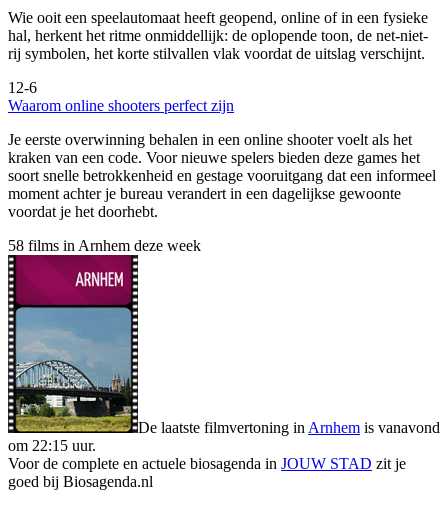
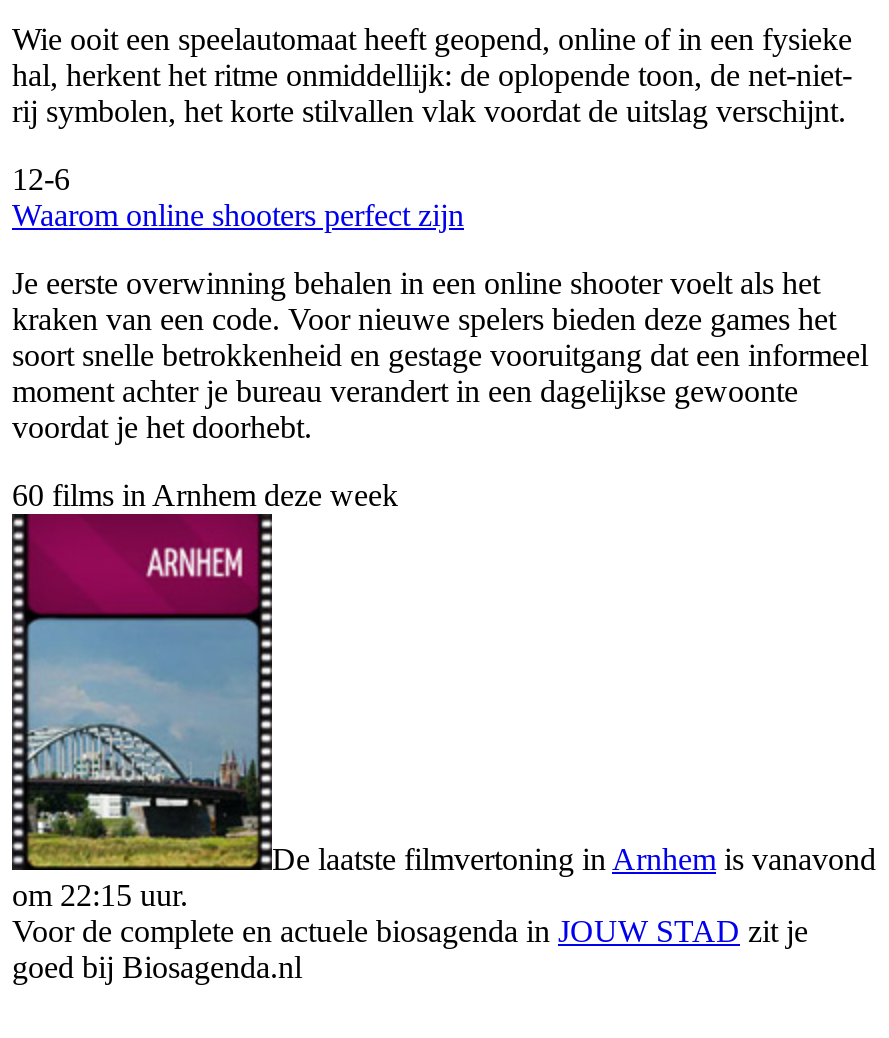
- 58 films in Arnhem deze week
+ 60 films in Arnhem deze week
